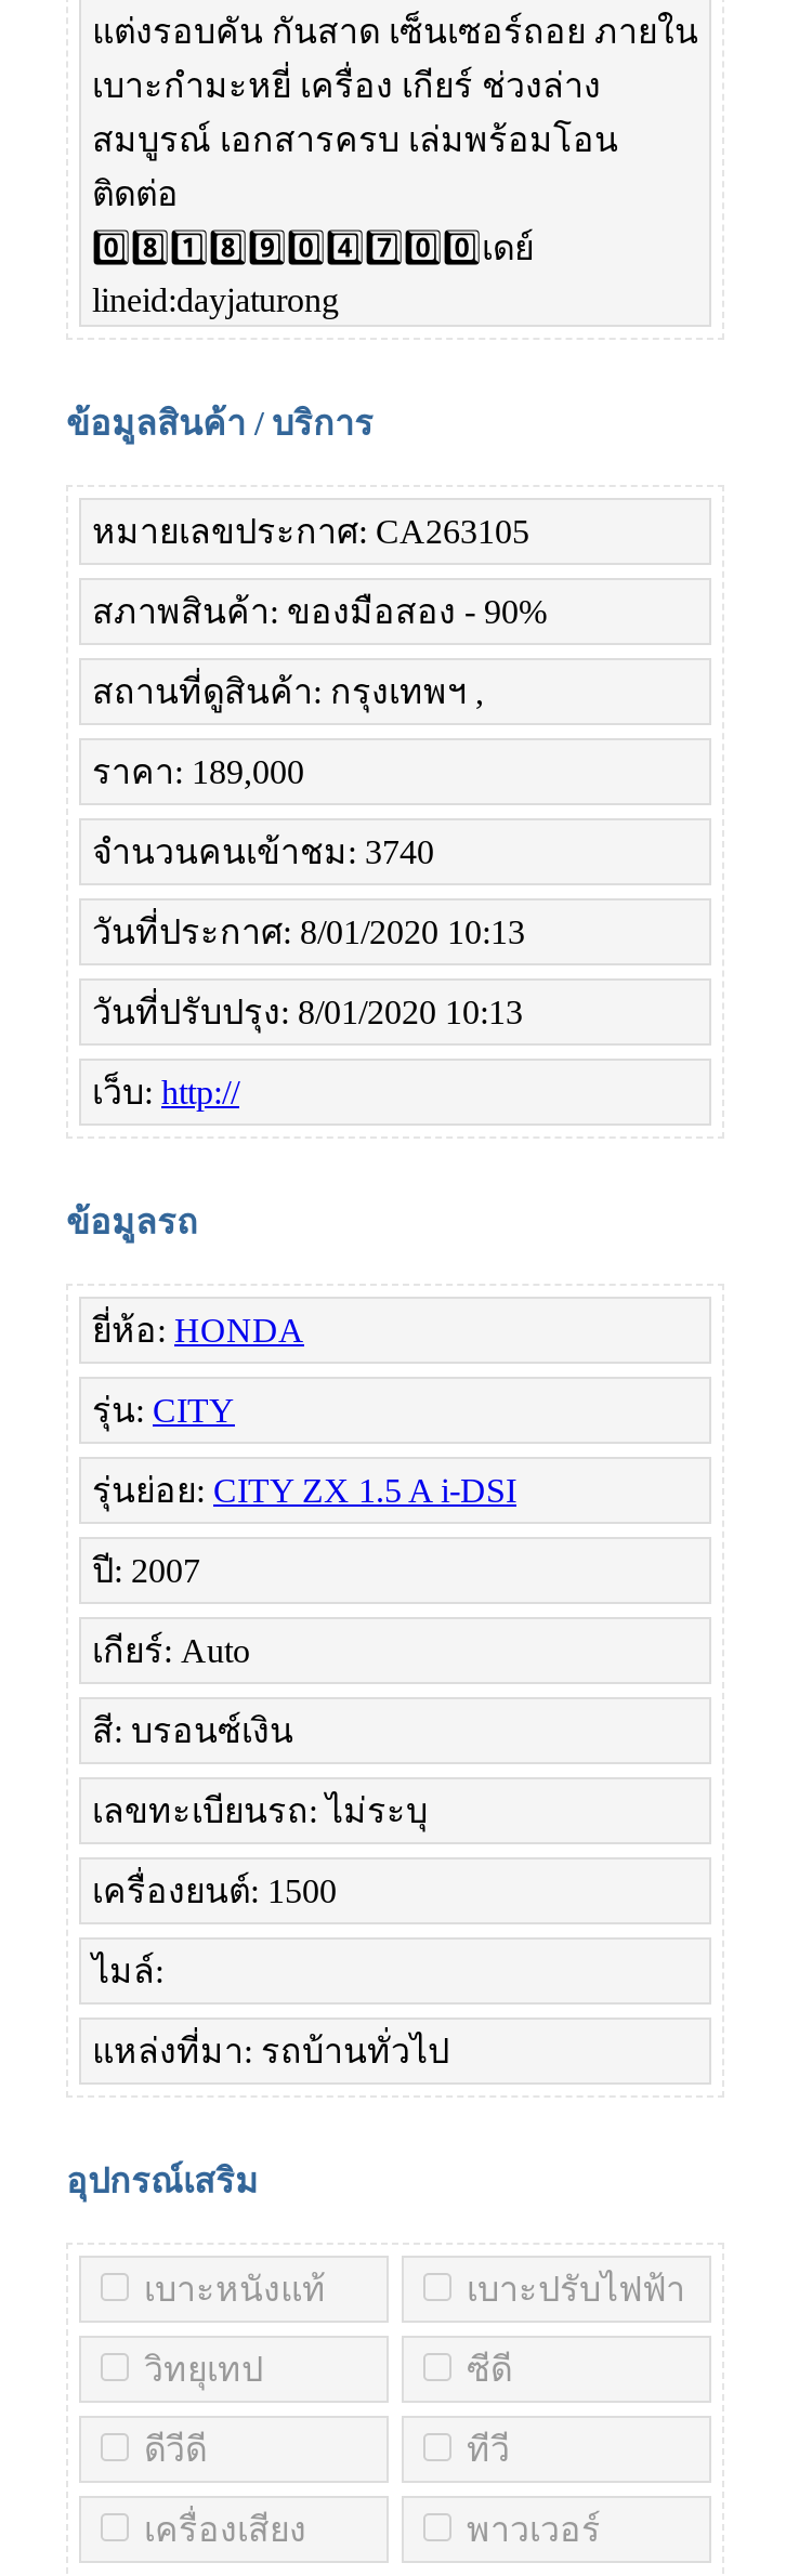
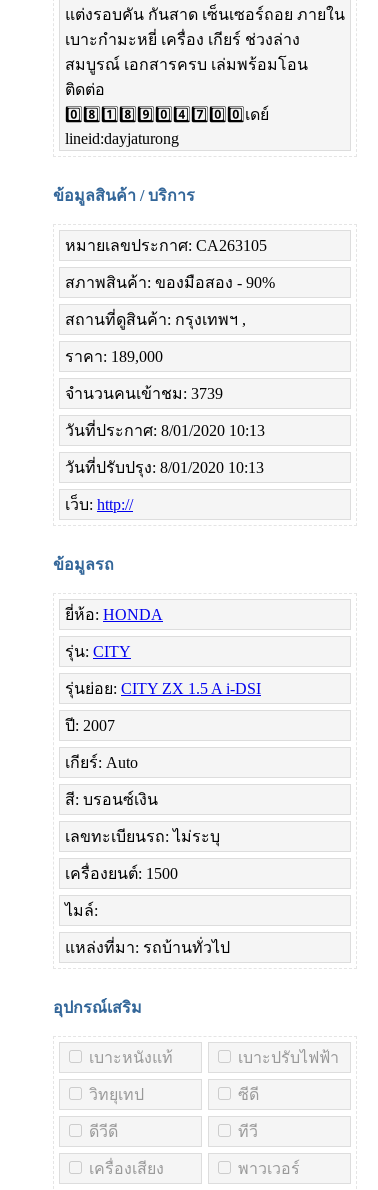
- จำนวนคนเข้าชม: 3740
+ จำนวนคนเข้าชม: 3739
